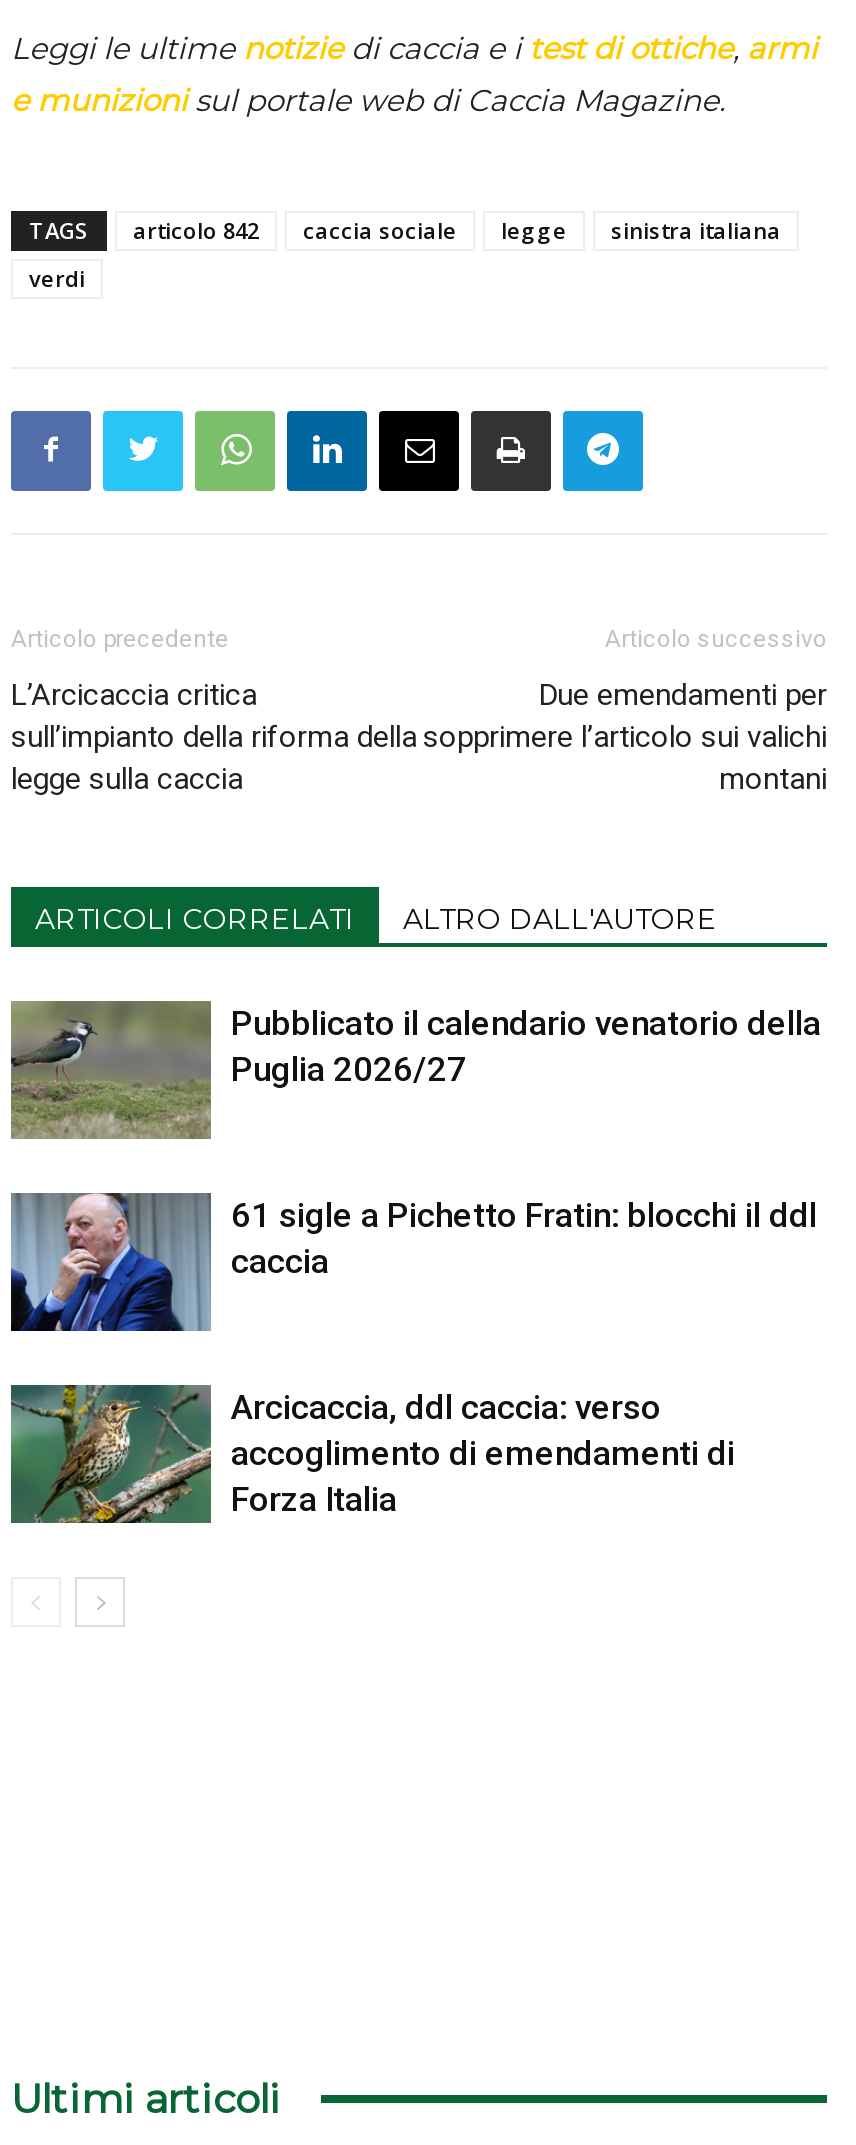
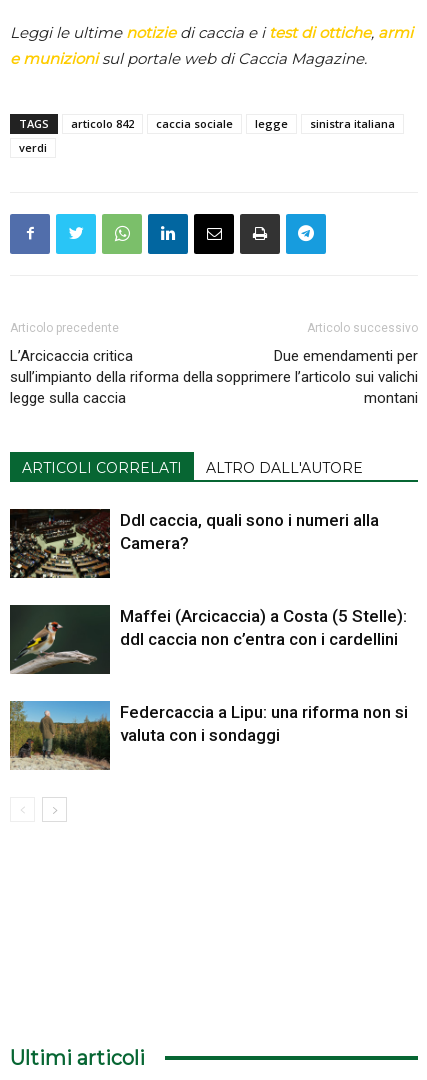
- [image]
- Pubblicato il calendario venatorio della
- Puglia 2026/27
+ [image]
+ Ddl caccia, quali sono i numeri alla
+ Camera?

- [image]
- 61 sigle a Pichetto Fratin: blocchi il ddl
- caccia
+ [image]
+ Maffei (Arcicaccia) a Costa (5 Stelle):
+ ddl caccia non c’entra con i cardellini

- [image]
- Arcicaccia, ddl caccia: verso
- accoglimento di emendamenti di
- Forza Italia
+ [image]
+ Federcaccia a Lipu: una riforma non si
+ valuta con i sondaggi
